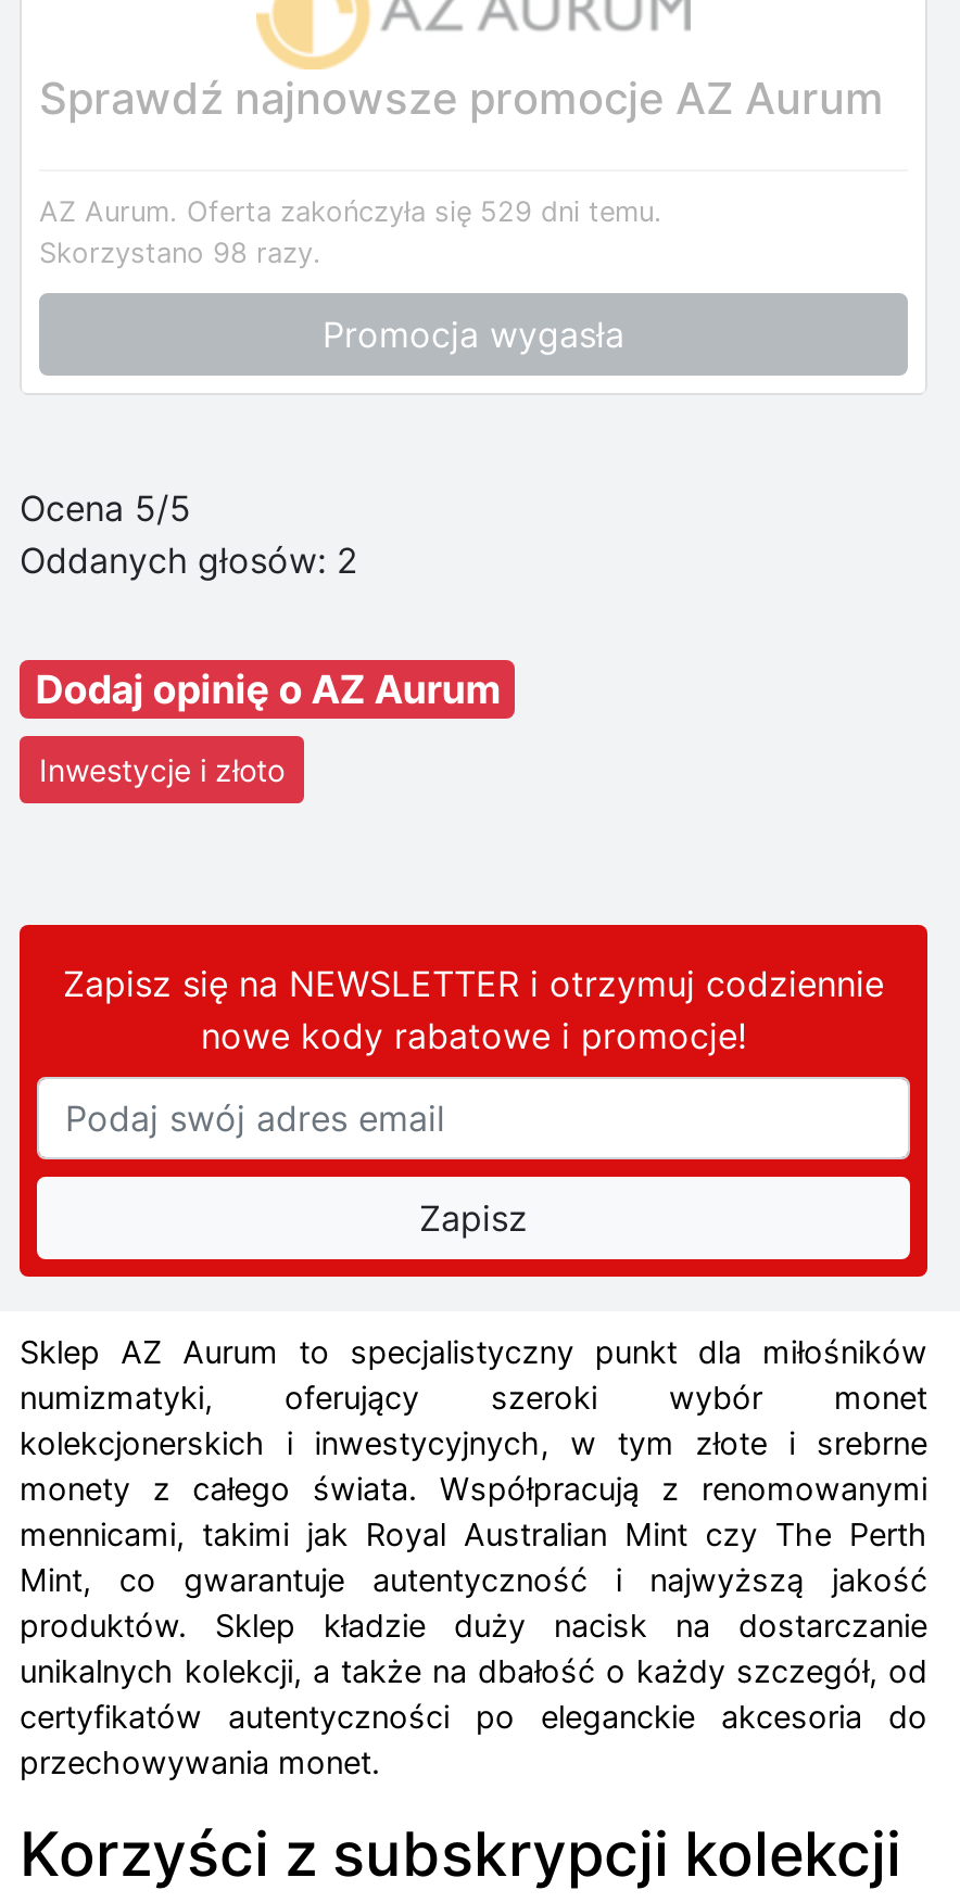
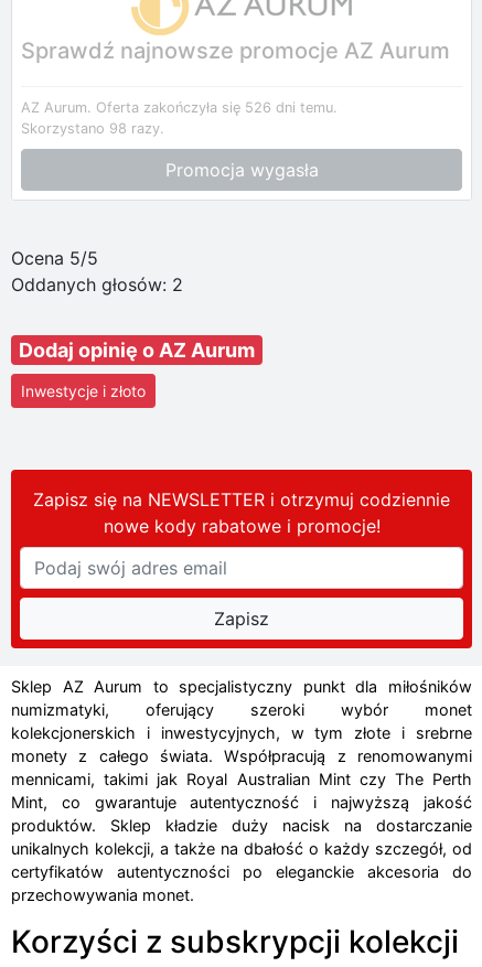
- AZ Aurum. Oferta zakończyła się 529 dni temu.
+ AZ Aurum. Oferta zakończyła się 526 dni temu.
